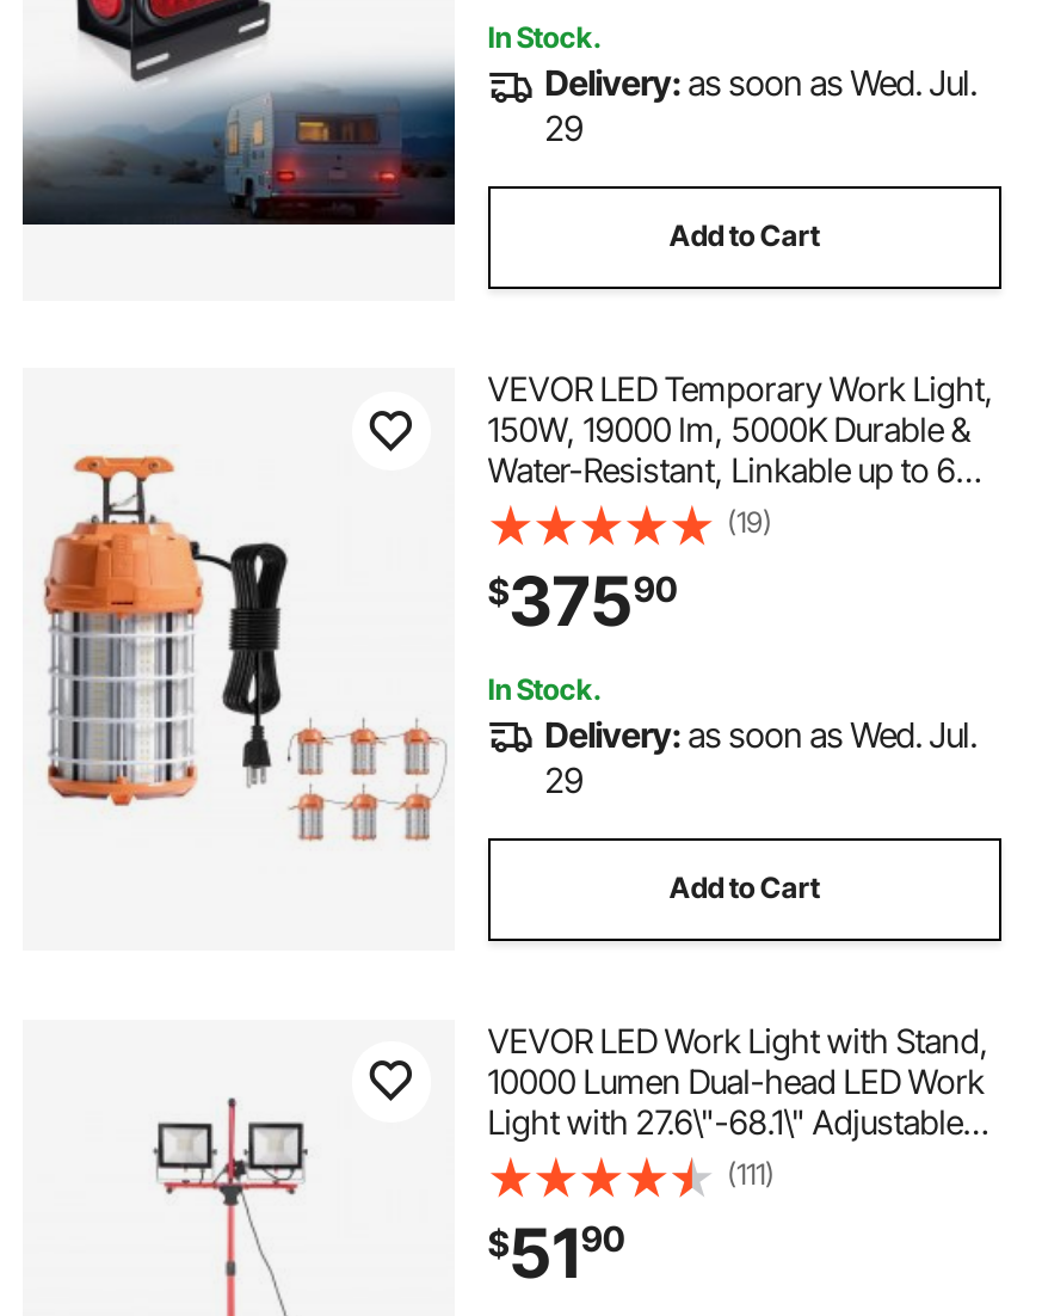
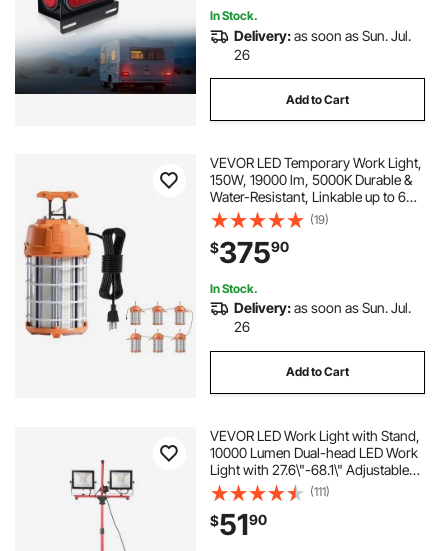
- Delivery: as soon as Wed. Jul.
+ Delivery: as soon as Sun. Jul.

- 29
+ 26

- Delivery: as soon as Wed. Jul.
+ Delivery: as soon as Sun. Jul.

- 29
+ 26
